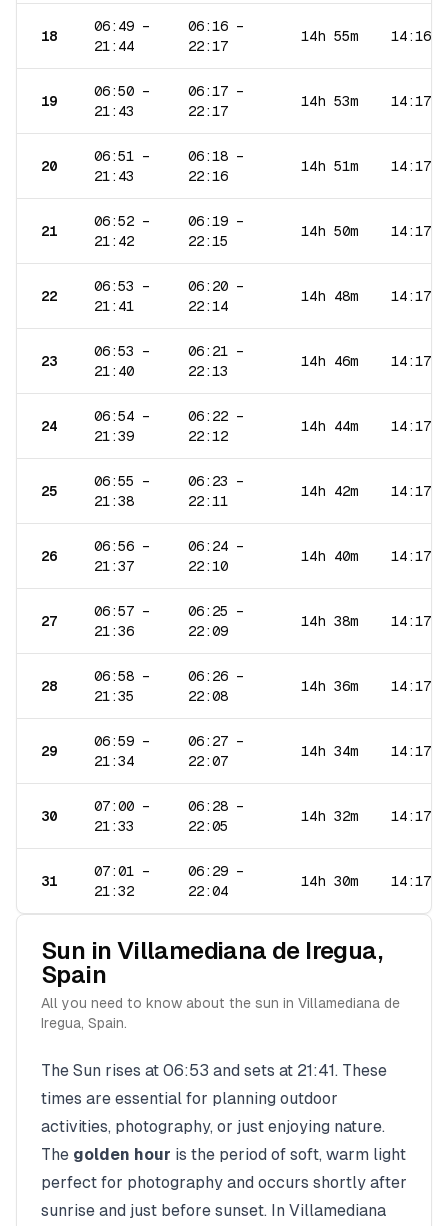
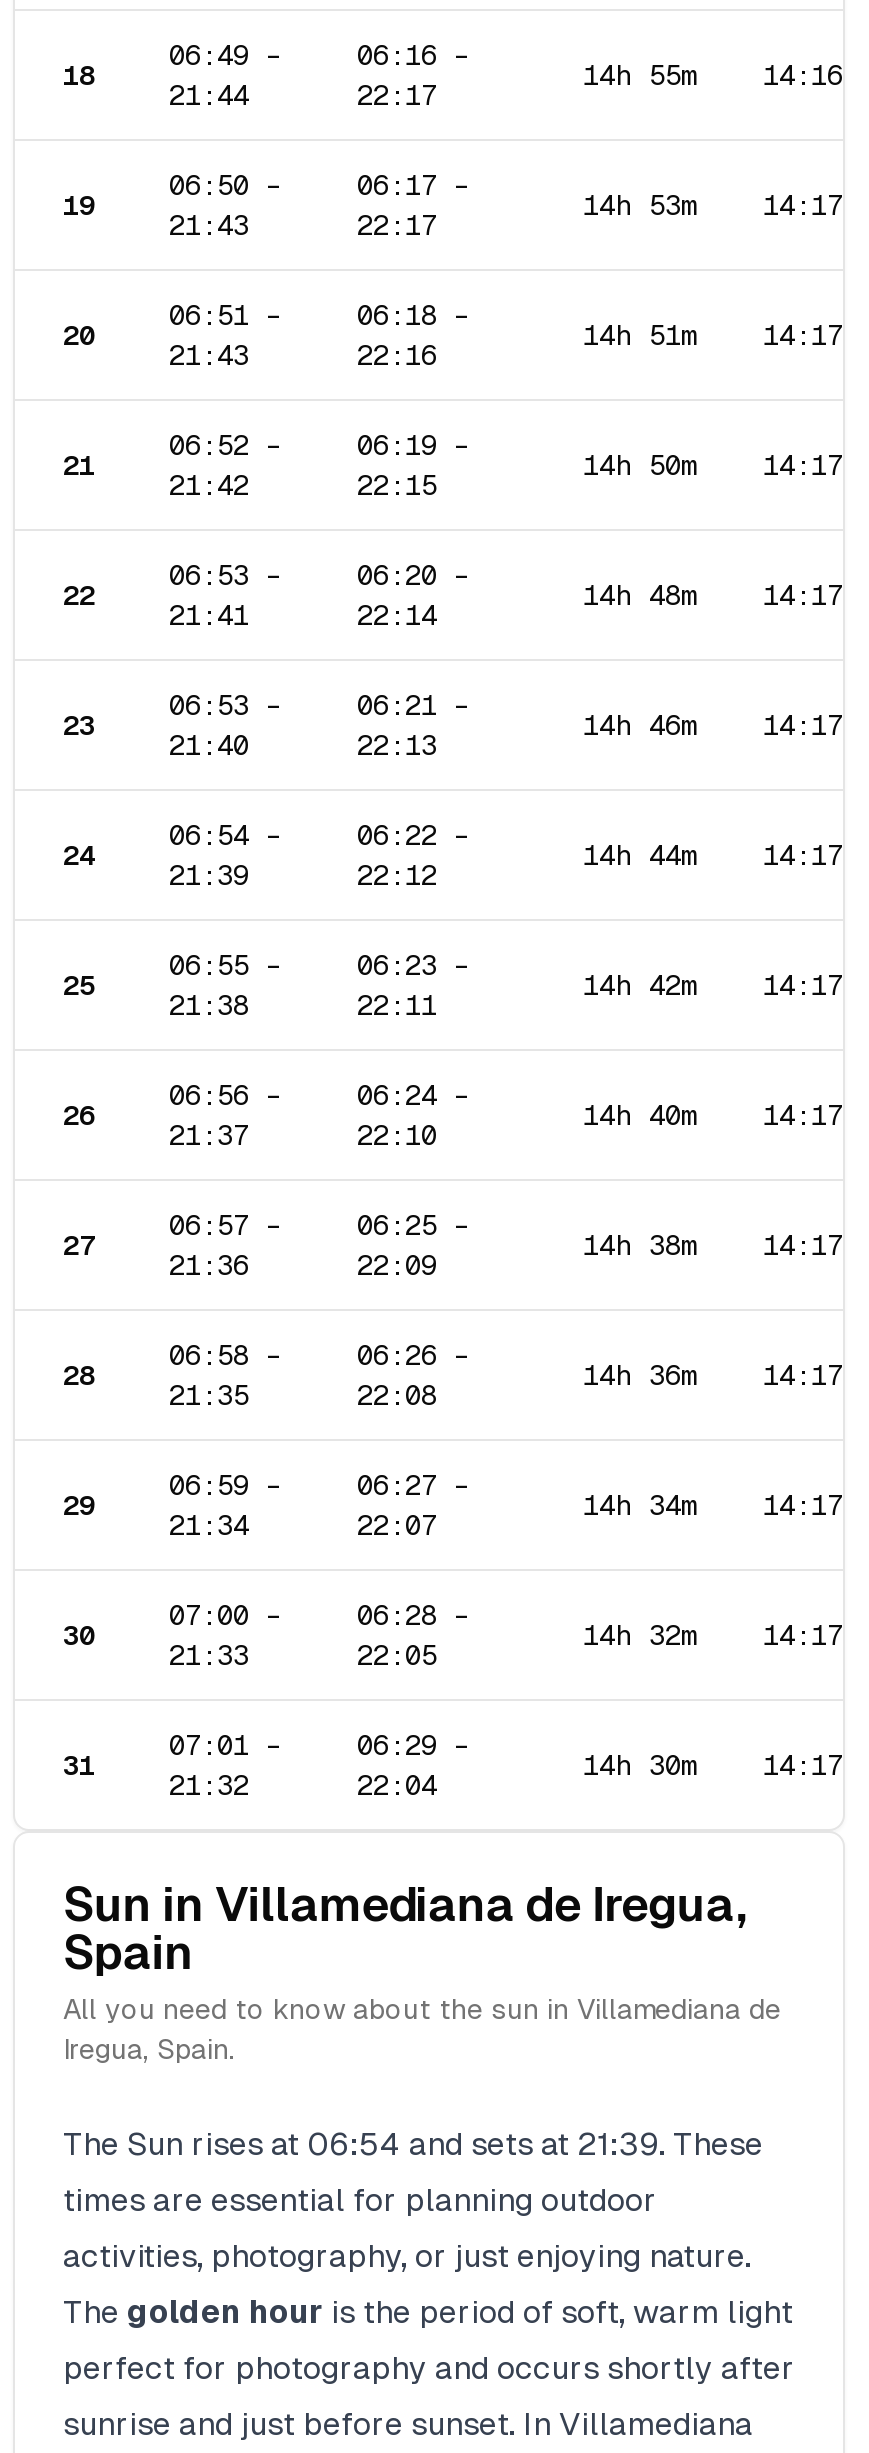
- The Sun rises at 06:53 and sets at 21:41. These
+ The Sun rises at 06:54 and sets at 21:39. These
